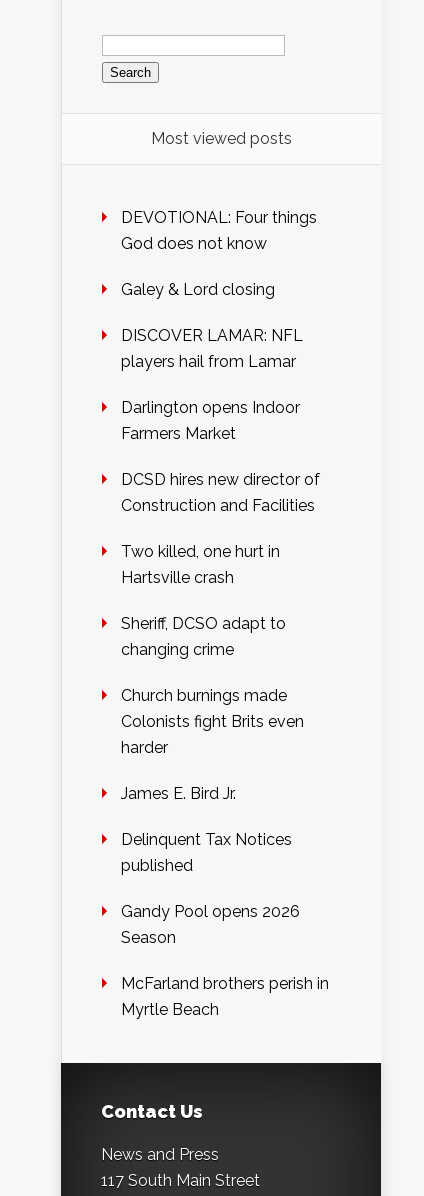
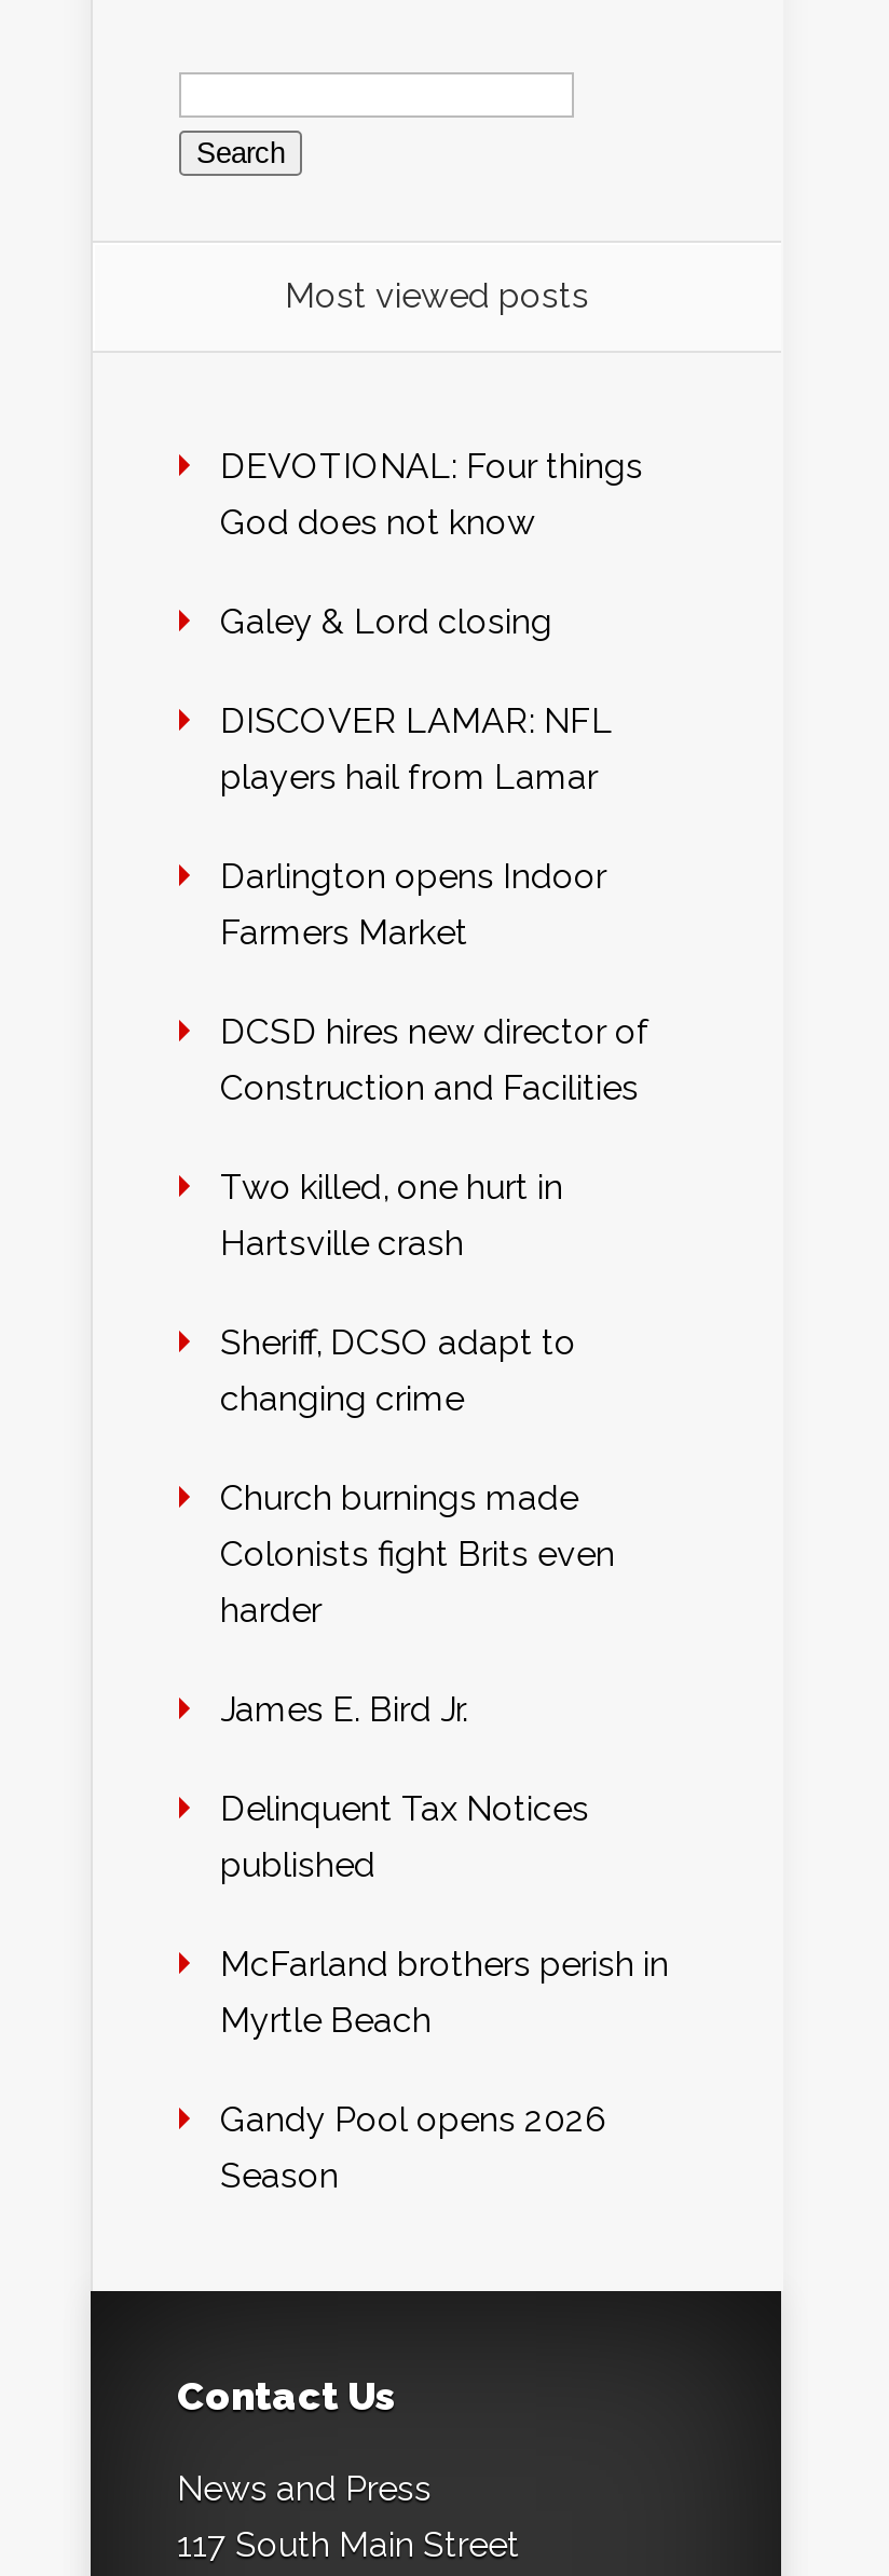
moved down: Gandy Pool opens 2026 | Season

moved up: McFarland brothers perish in | Myrtle Beach
